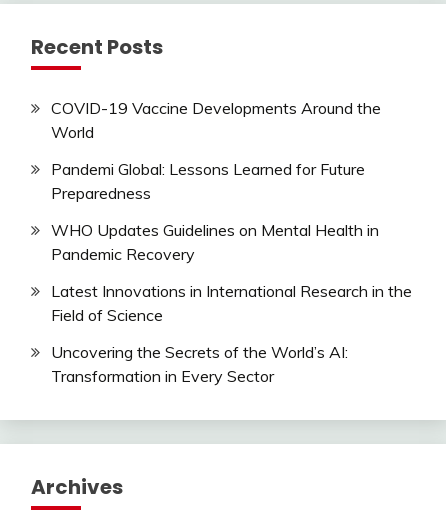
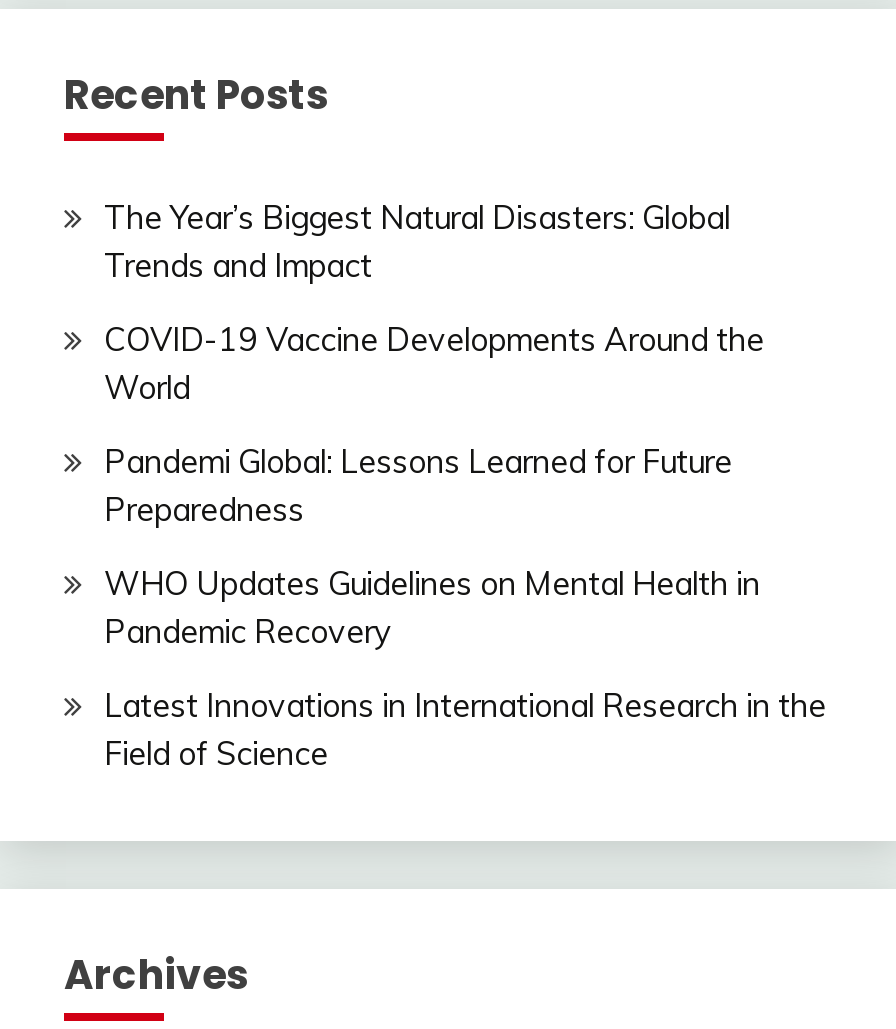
+ The Year’s Biggest Natural Disasters: Global
+ Trends and Impact

moved down: COVID-19 Vaccine Developments Around the | World | Pandemi Global: Lessons Learned for Future | Preparedness | WHO Updates Guidelines on Mental Health in | Pandemic Recovery | Latest Innovations in International Research in the | Field of Science

- Uncovering the Secrets of the World’s AI:
- Transformation in Every Sector
